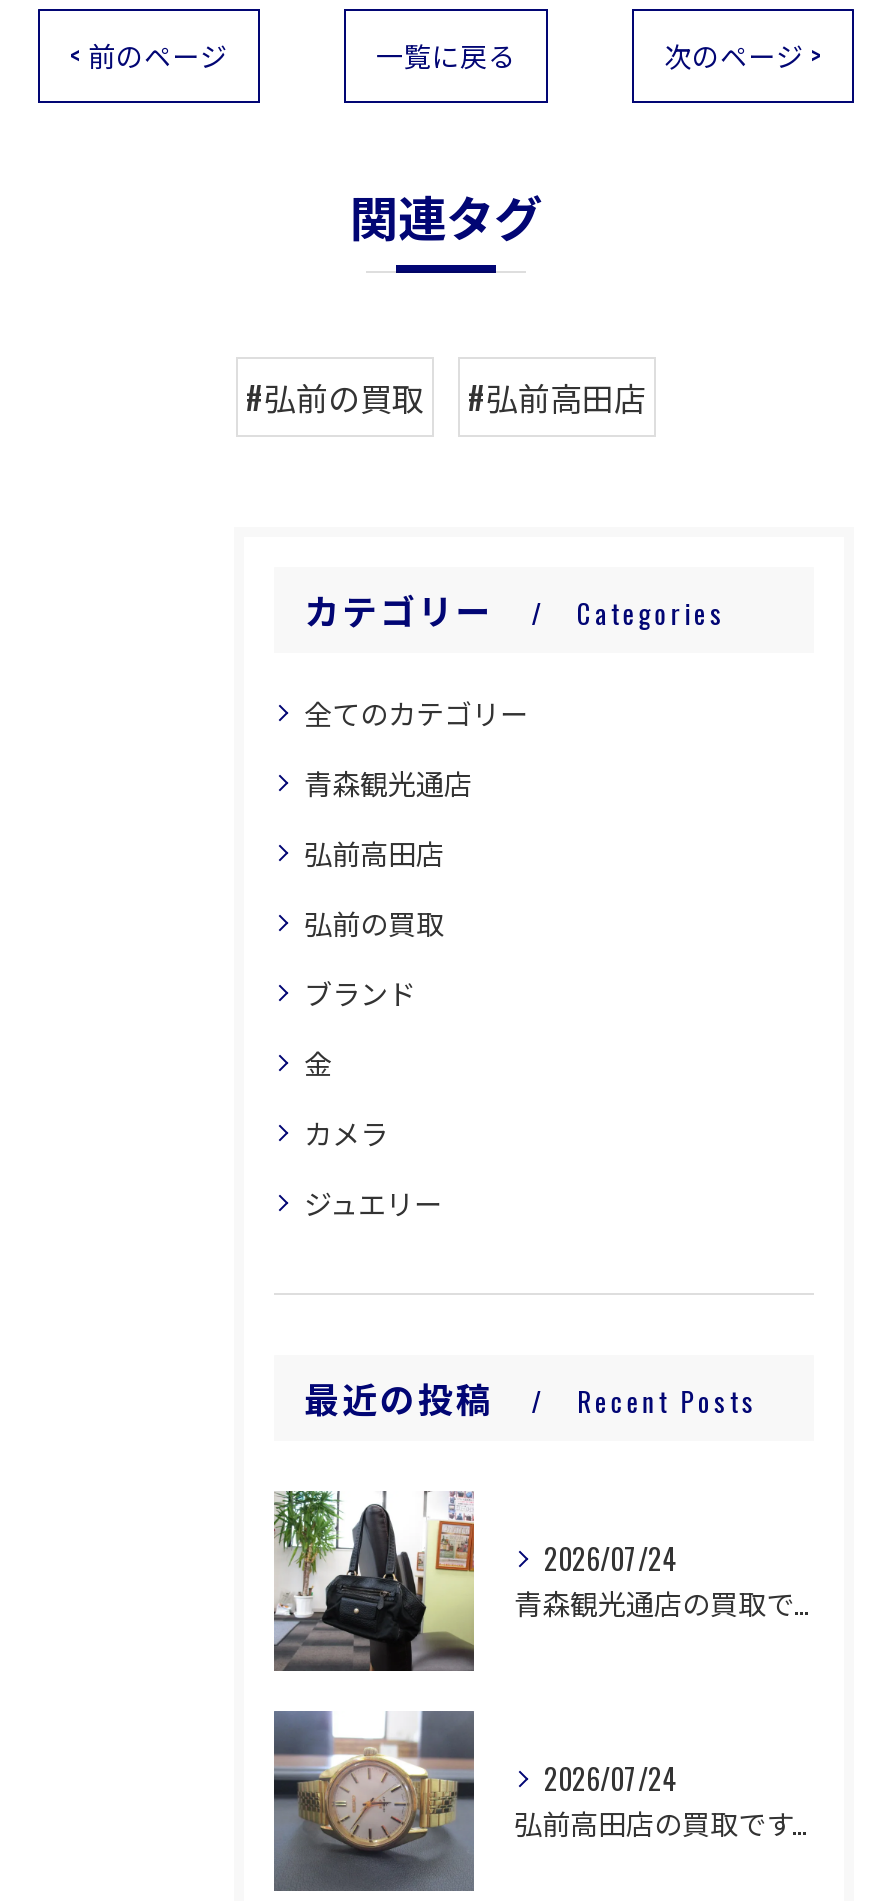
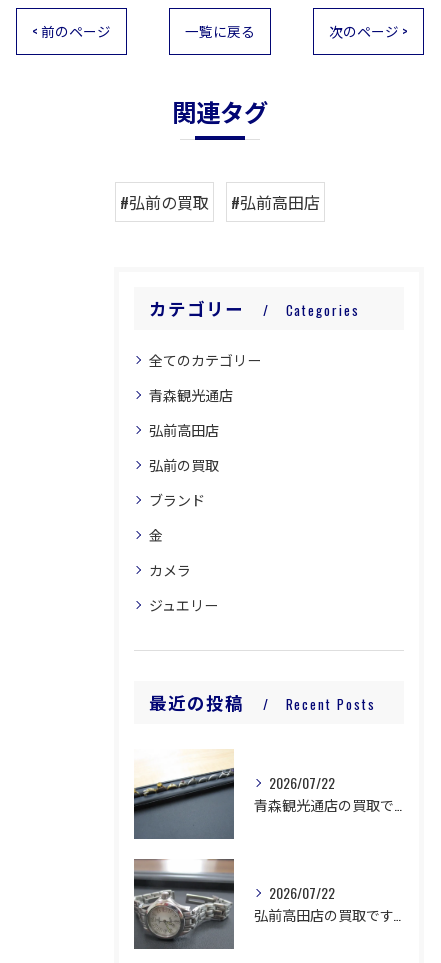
- [image]
- 2026/07/24
+ [image]
+ 2026/07/22

- [image]
- 2026/07/24
+ [image]
+ 2026/07/22
